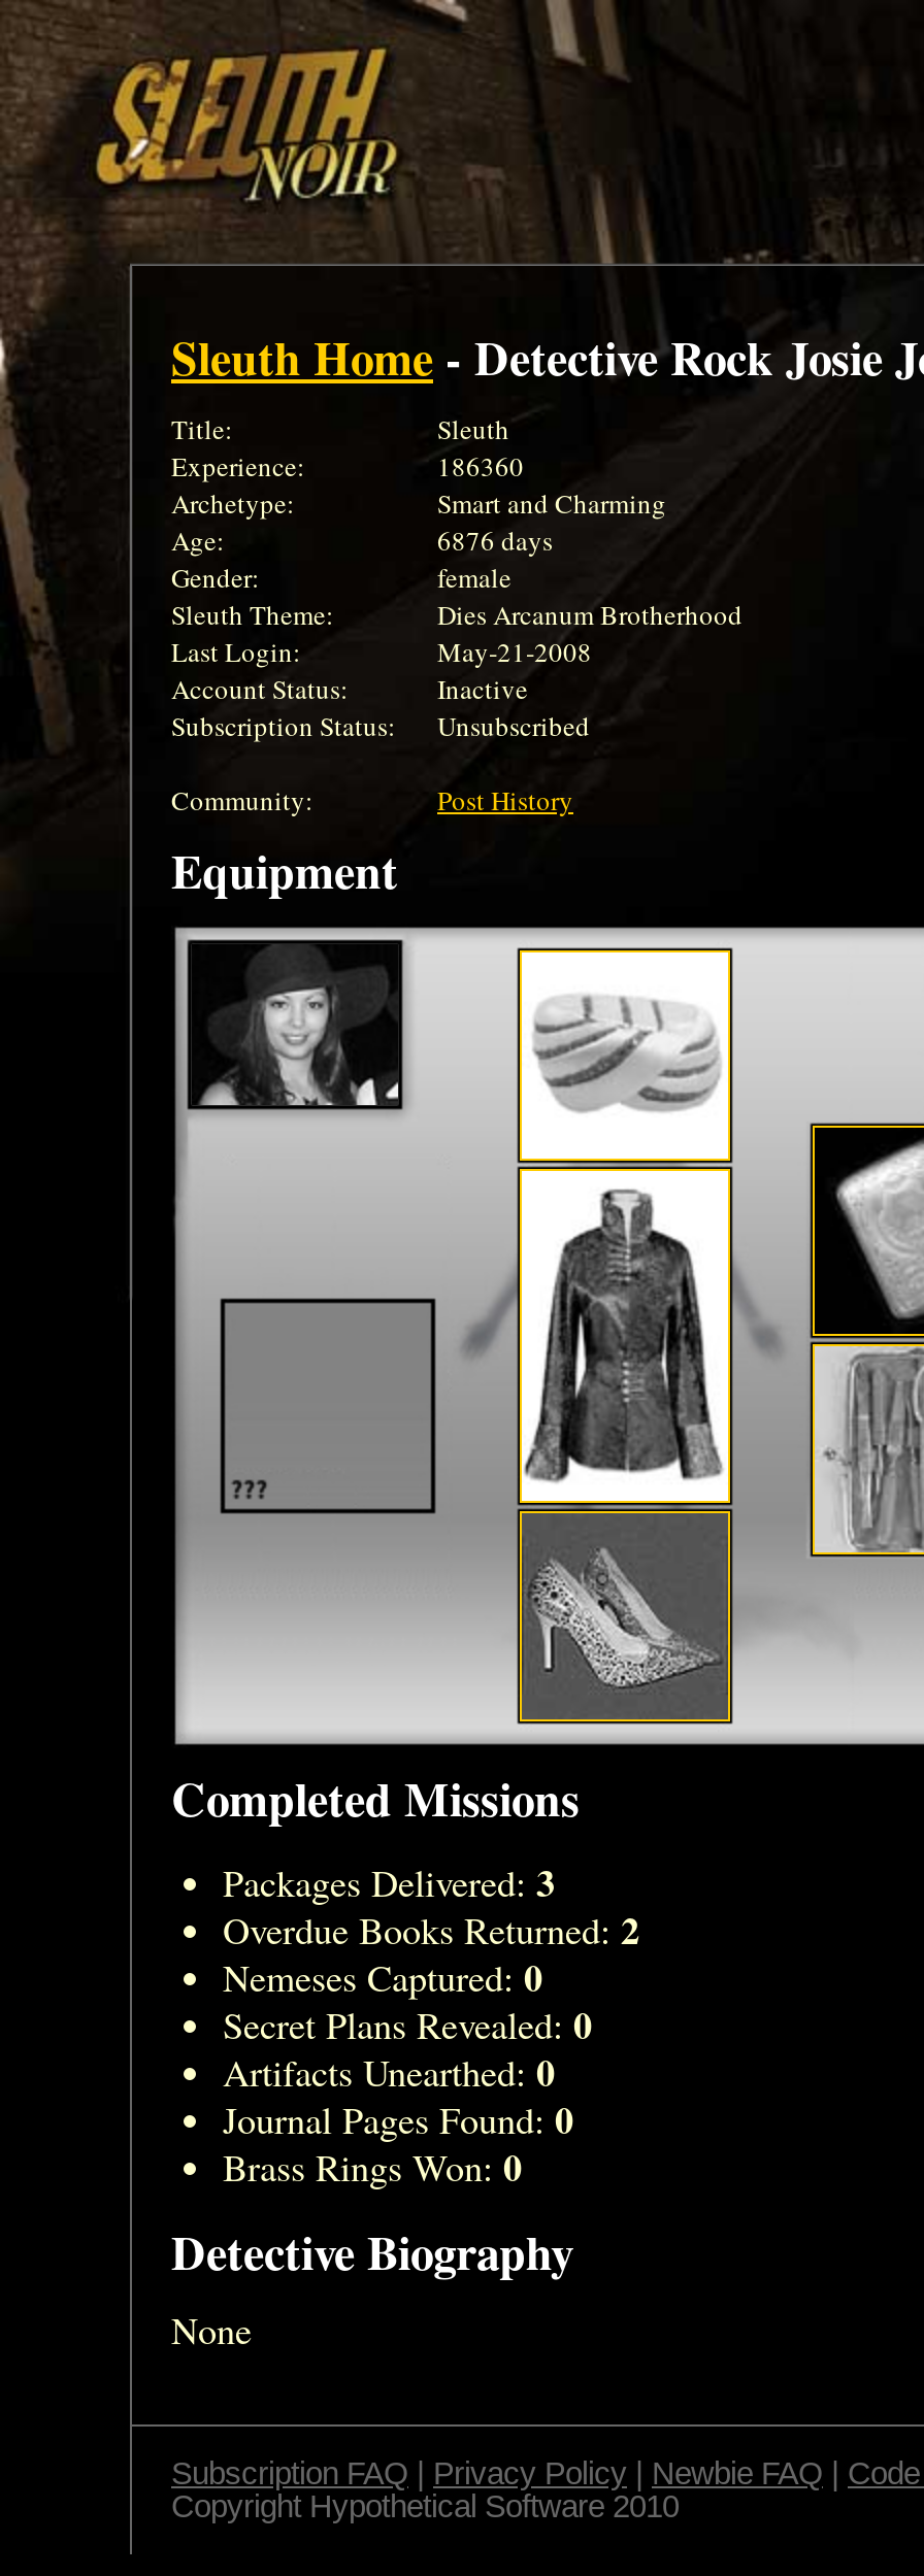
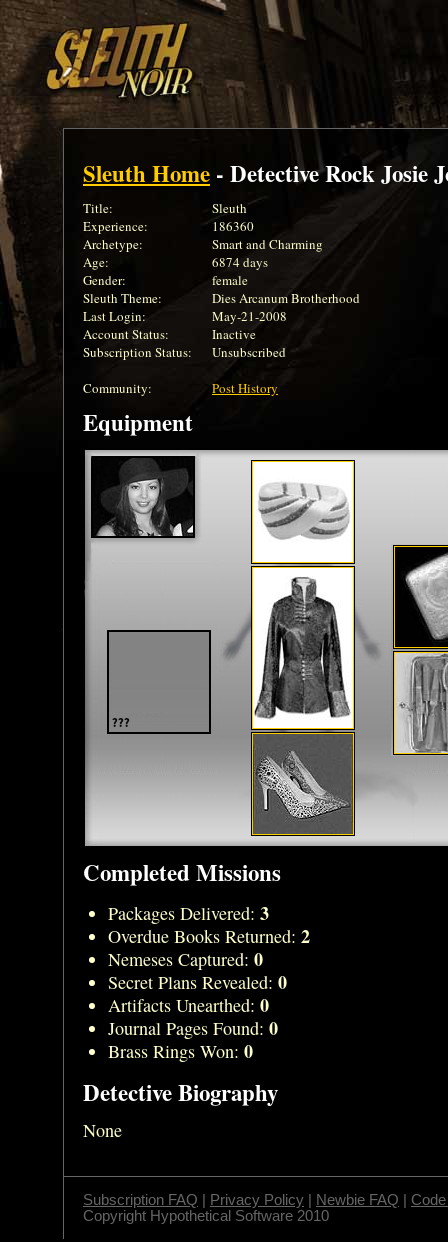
- 6876 days
+ 6874 days
